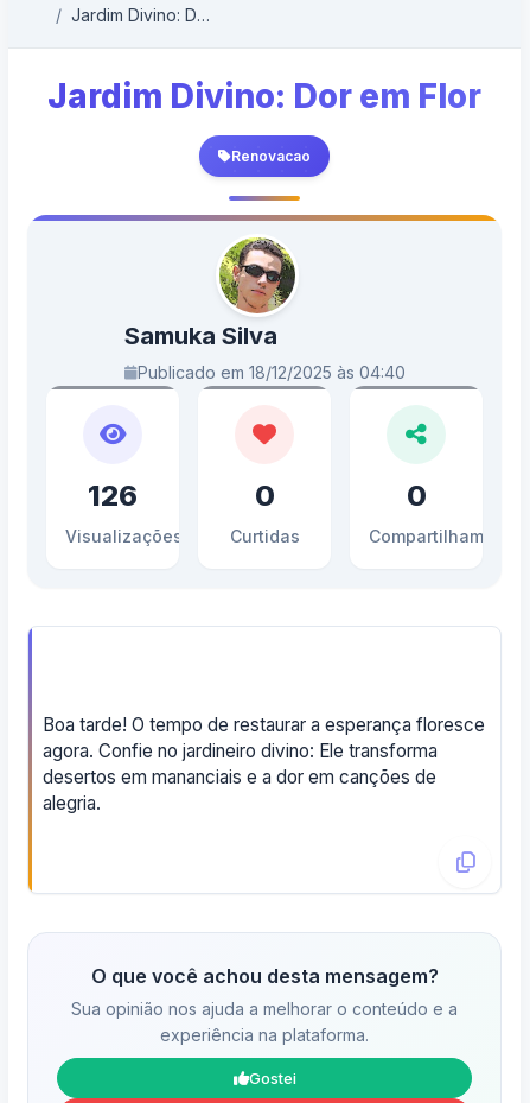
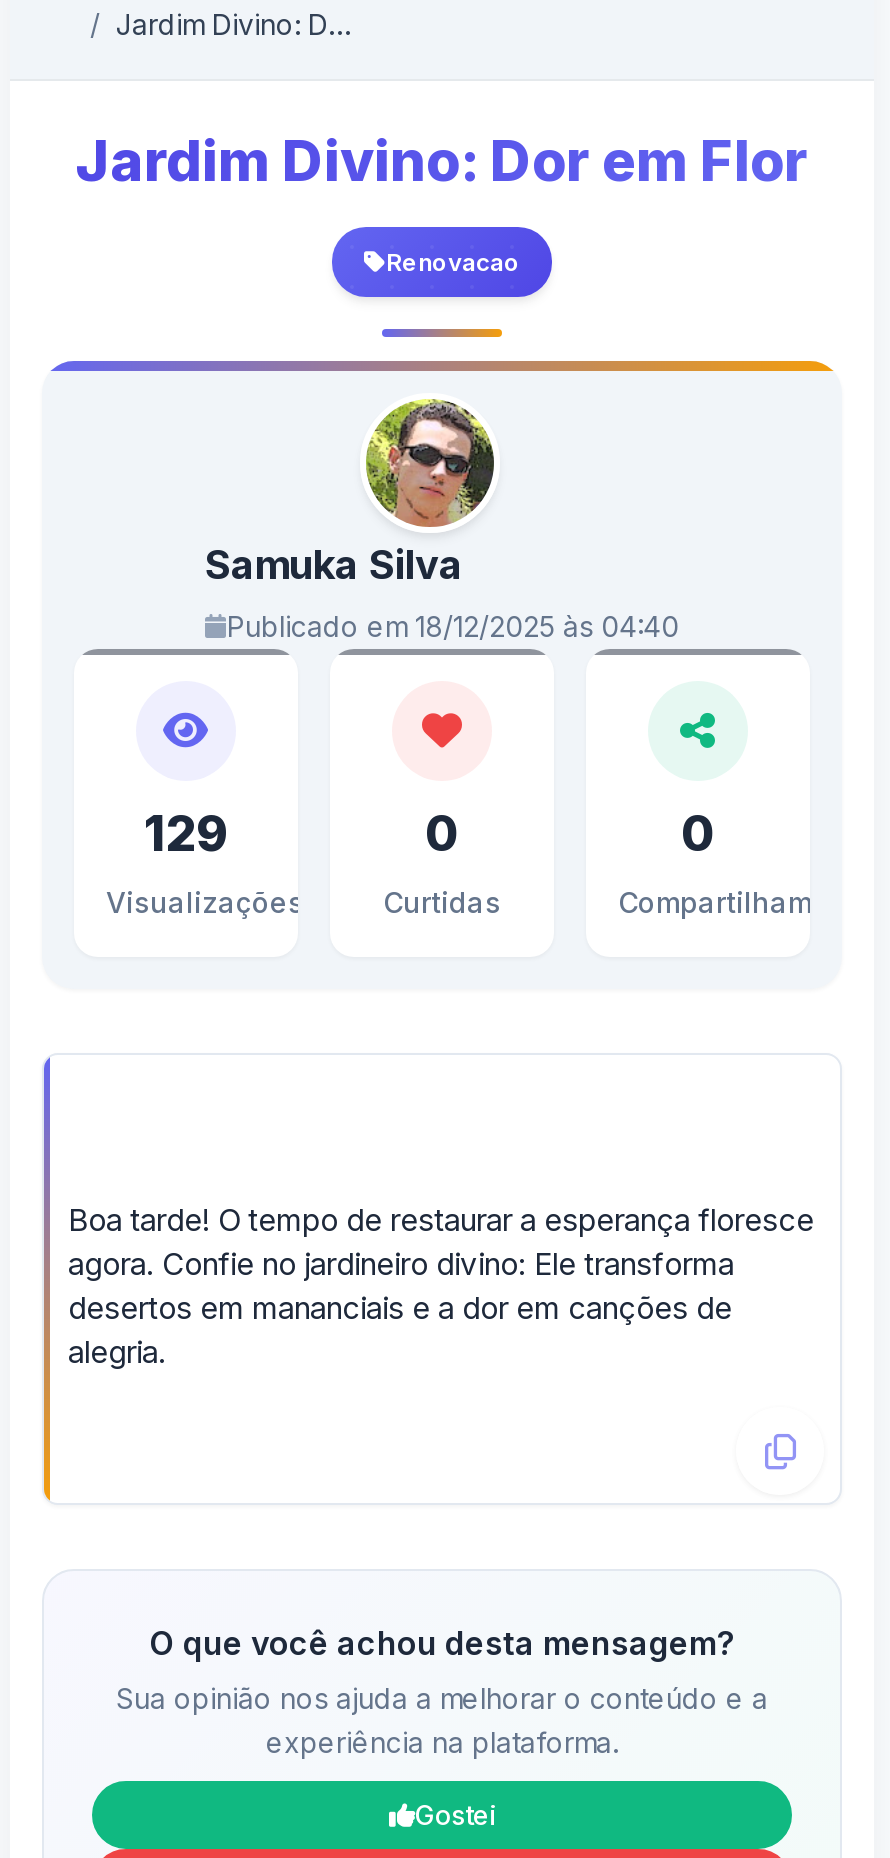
- 126
+ 129
